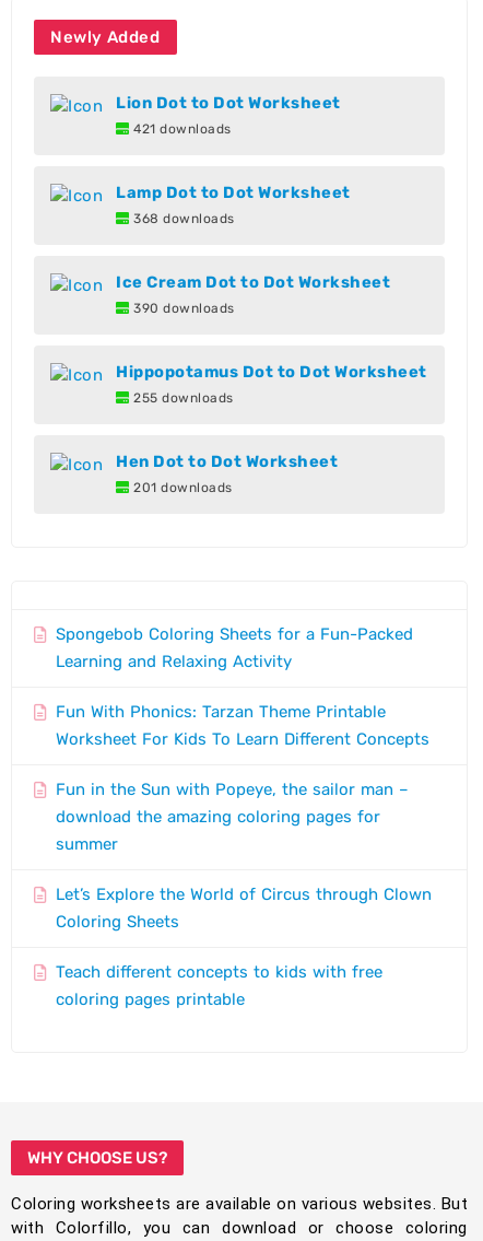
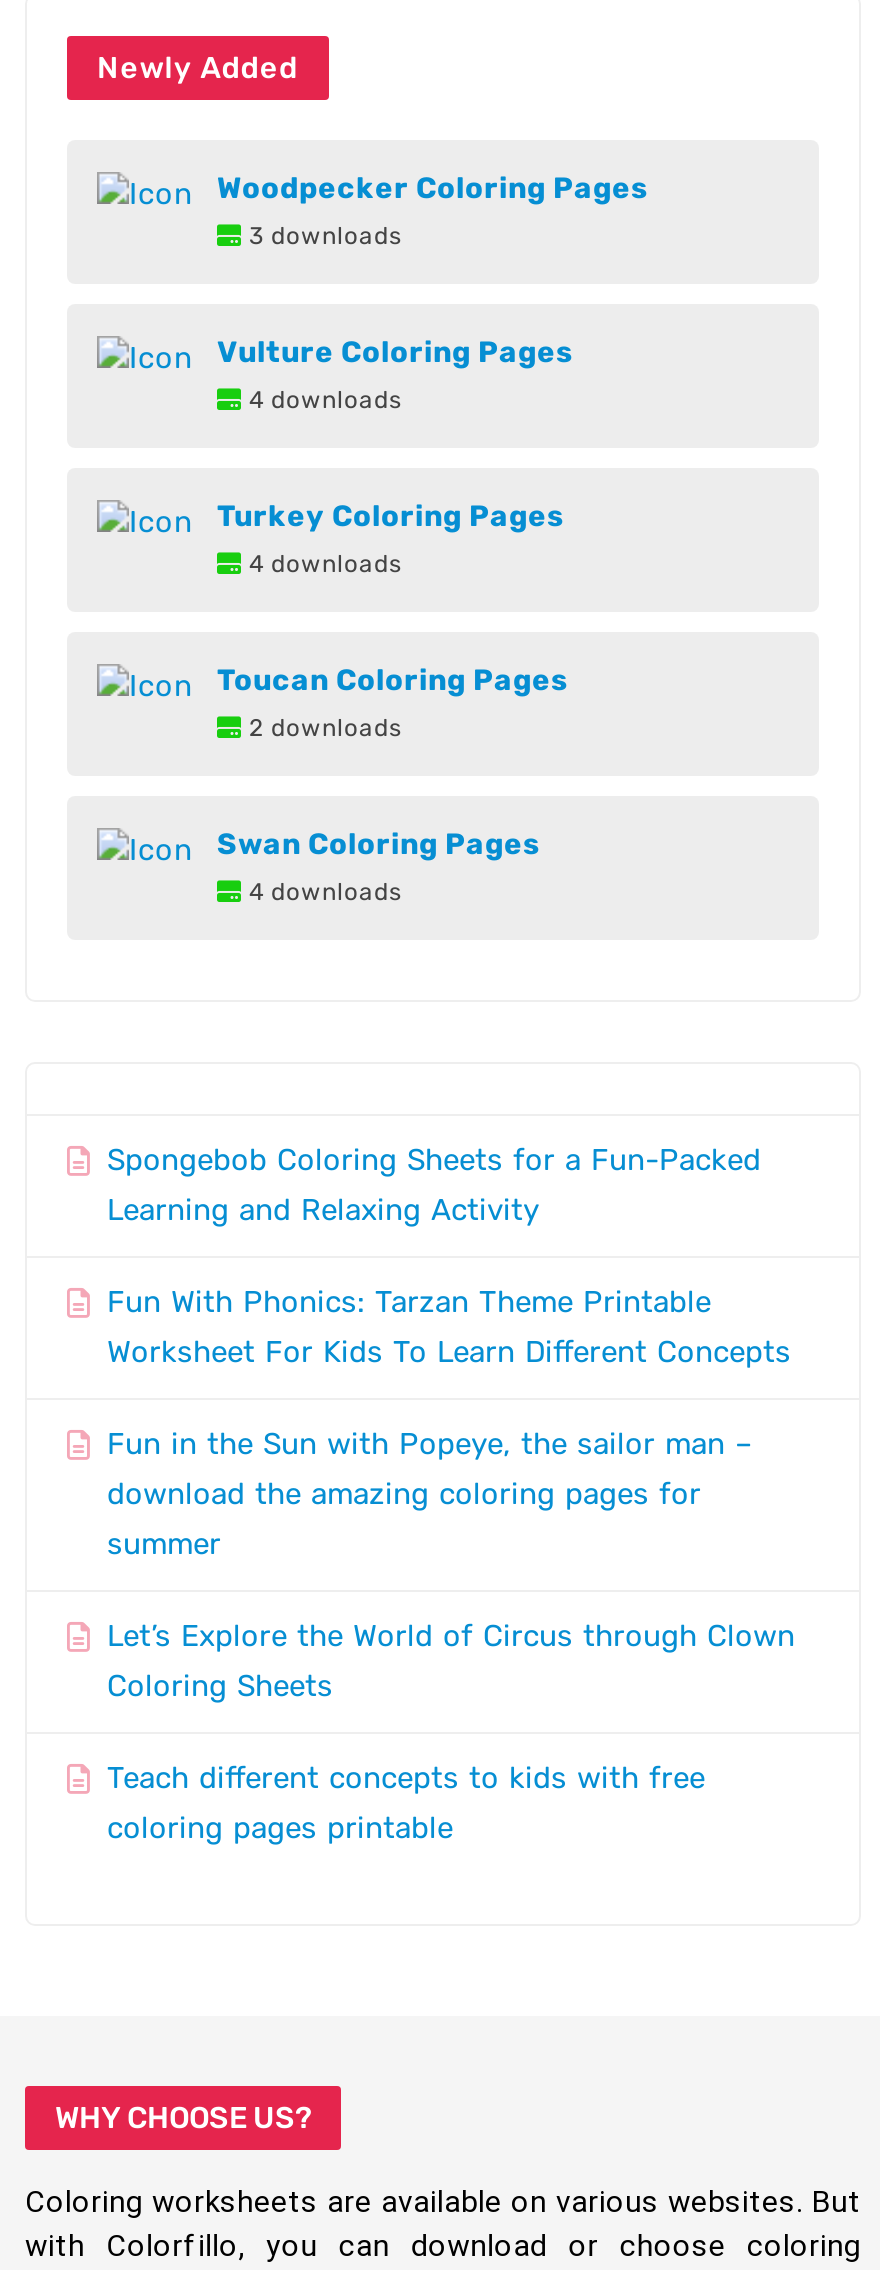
- Lion Dot to Dot Worksheet
- 421 downloads
+ Woodpecker Coloring Pages
+ 3 downloads

- Lamp Dot to Dot Worksheet
- 368 downloads
+ Vulture Coloring Pages
+ 4 downloads

- Ice Cream Dot to Dot Worksheet
- 390 downloads
+ Turkey Coloring Pages
+ 4 downloads

- Hippopotamus Dot to Dot Worksheet
- 255 downloads
+ Toucan Coloring Pages
+ 2 downloads

- Hen Dot to Dot Worksheet
- 201 downloads
+ Swan Coloring Pages
+ 4 downloads
